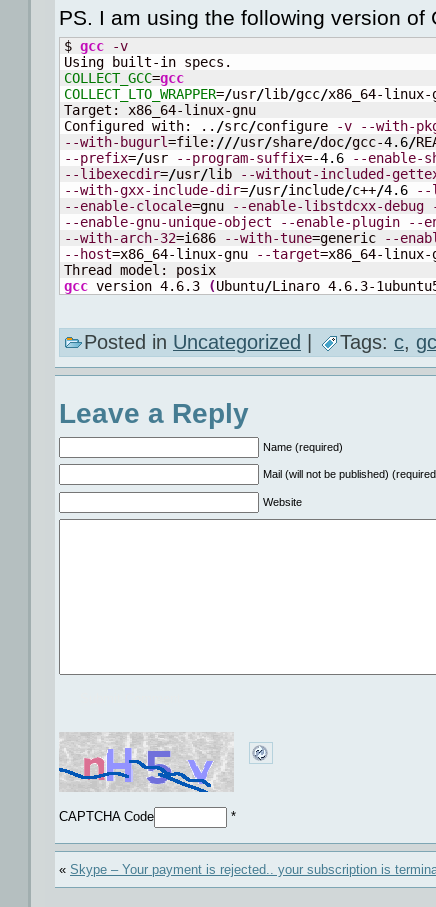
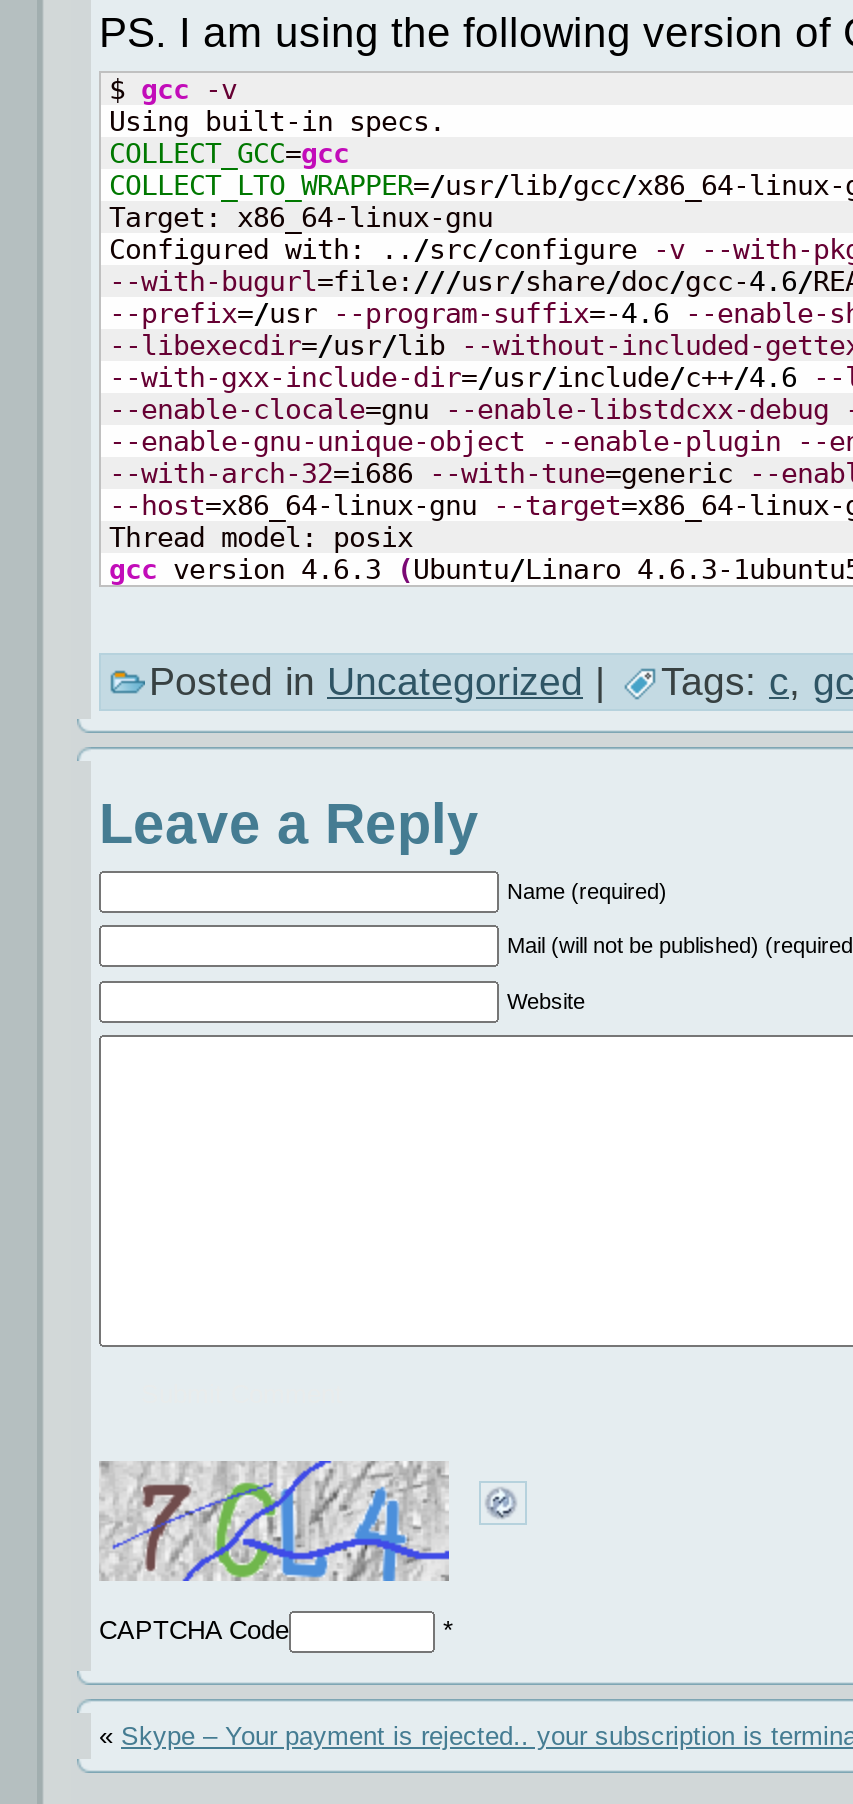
- [image]
+ [image]
